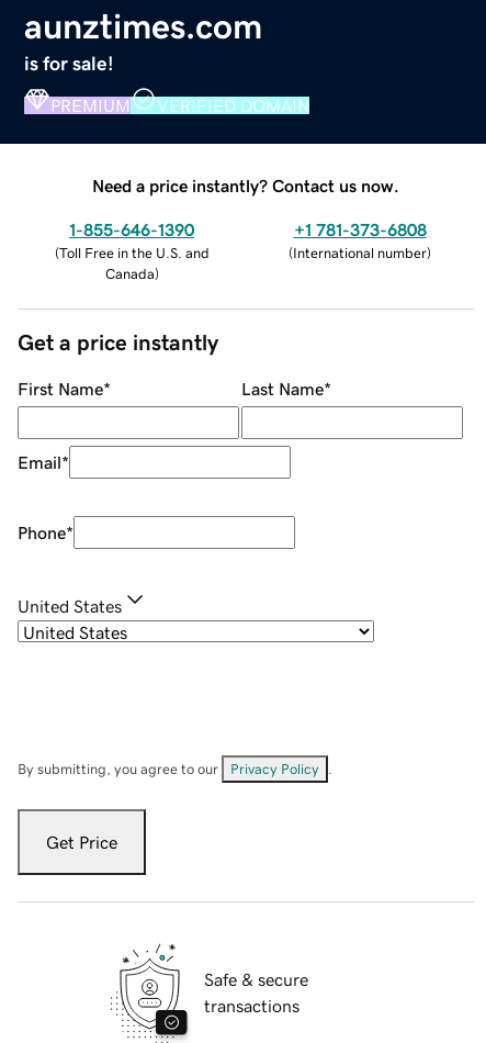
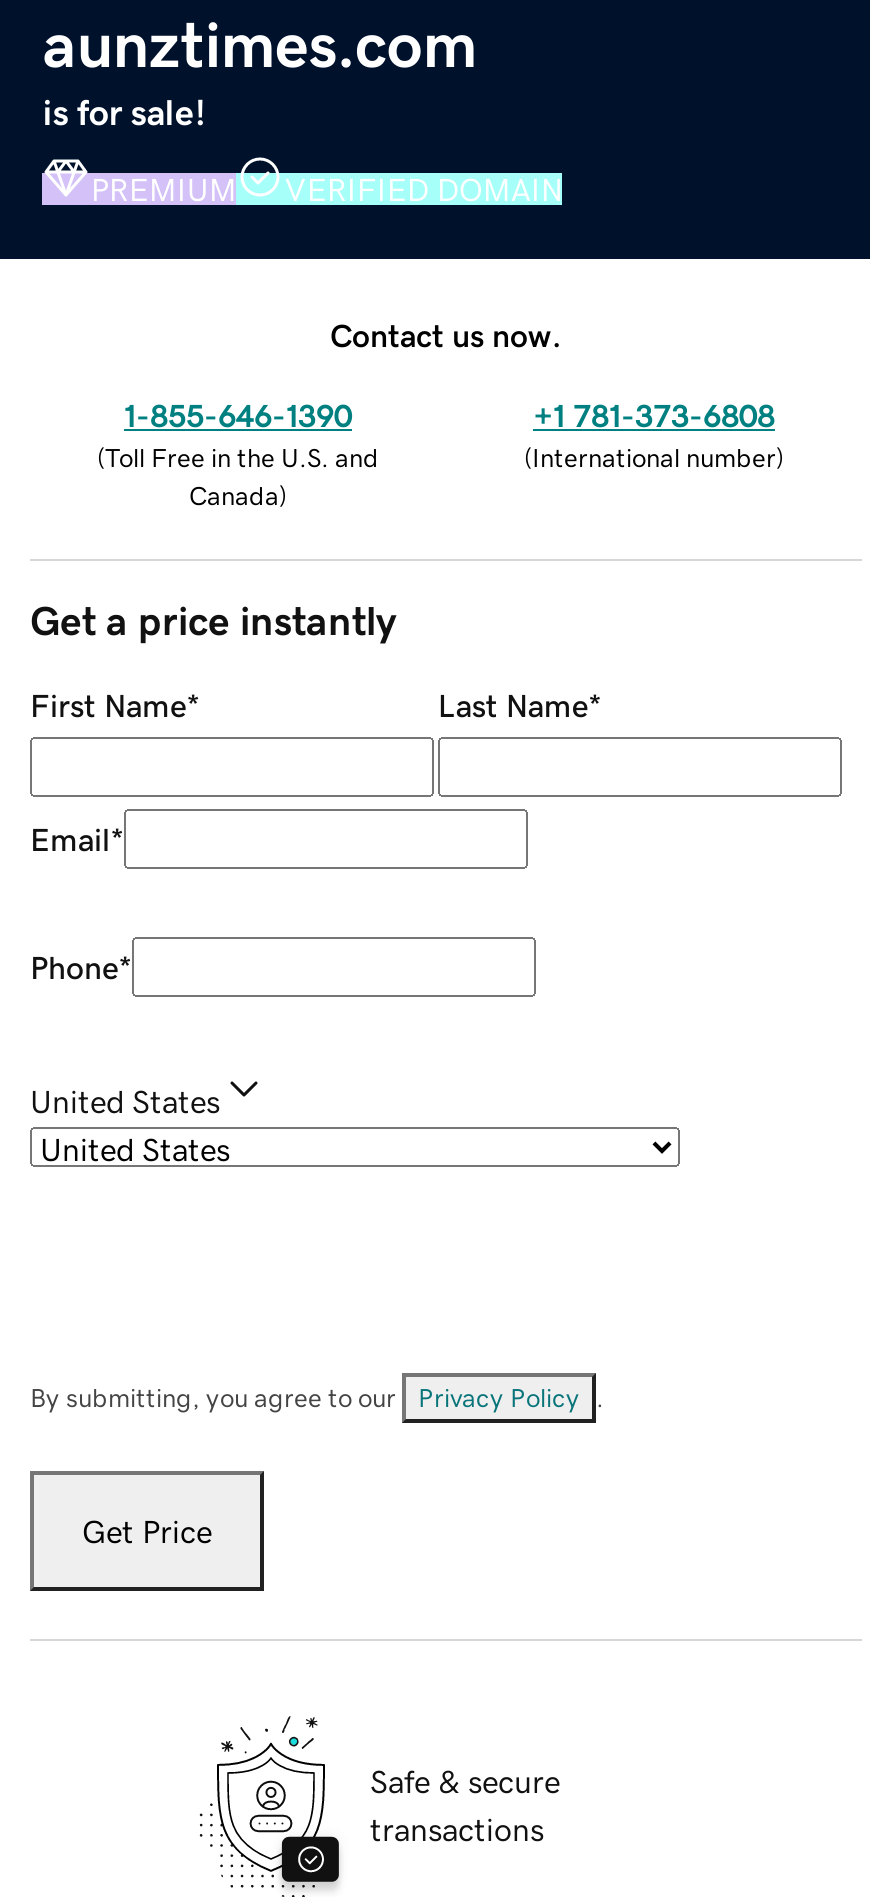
- Need a price instantly? Contact us now.
+ Contact us now.
